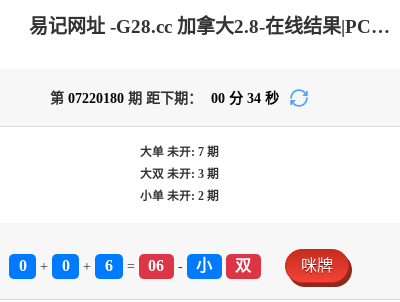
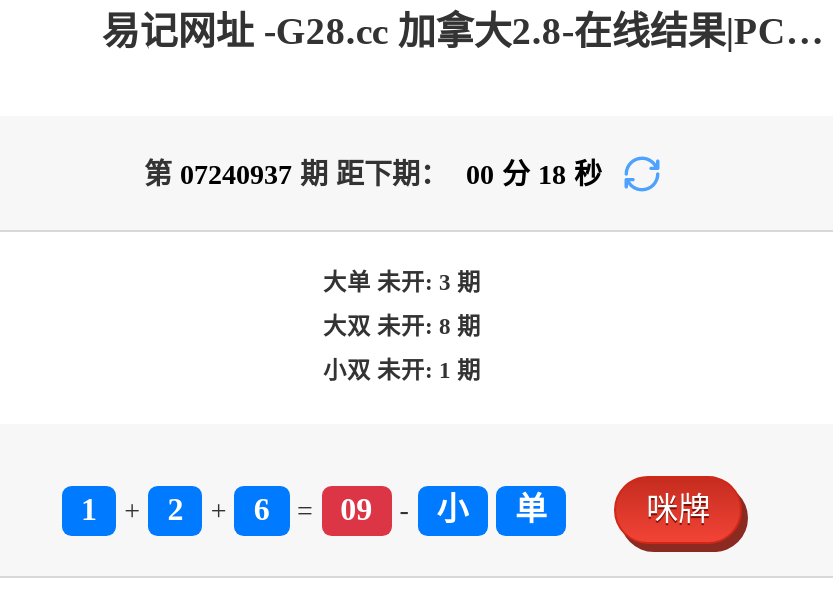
- 第07220180期 距下期： 00分 34秒
+ 第07240937期 距下期： 00分 18秒

- 大单未开: 7期
+ 大单未开: 3期

- 大双未开: 3期
+ 大双未开: 8期

- 小单未开: 2期
+ 小双未开: 1期

- 0
+ 1

- 0
+ 2

- 06
+ 09

- 双
+ 单
